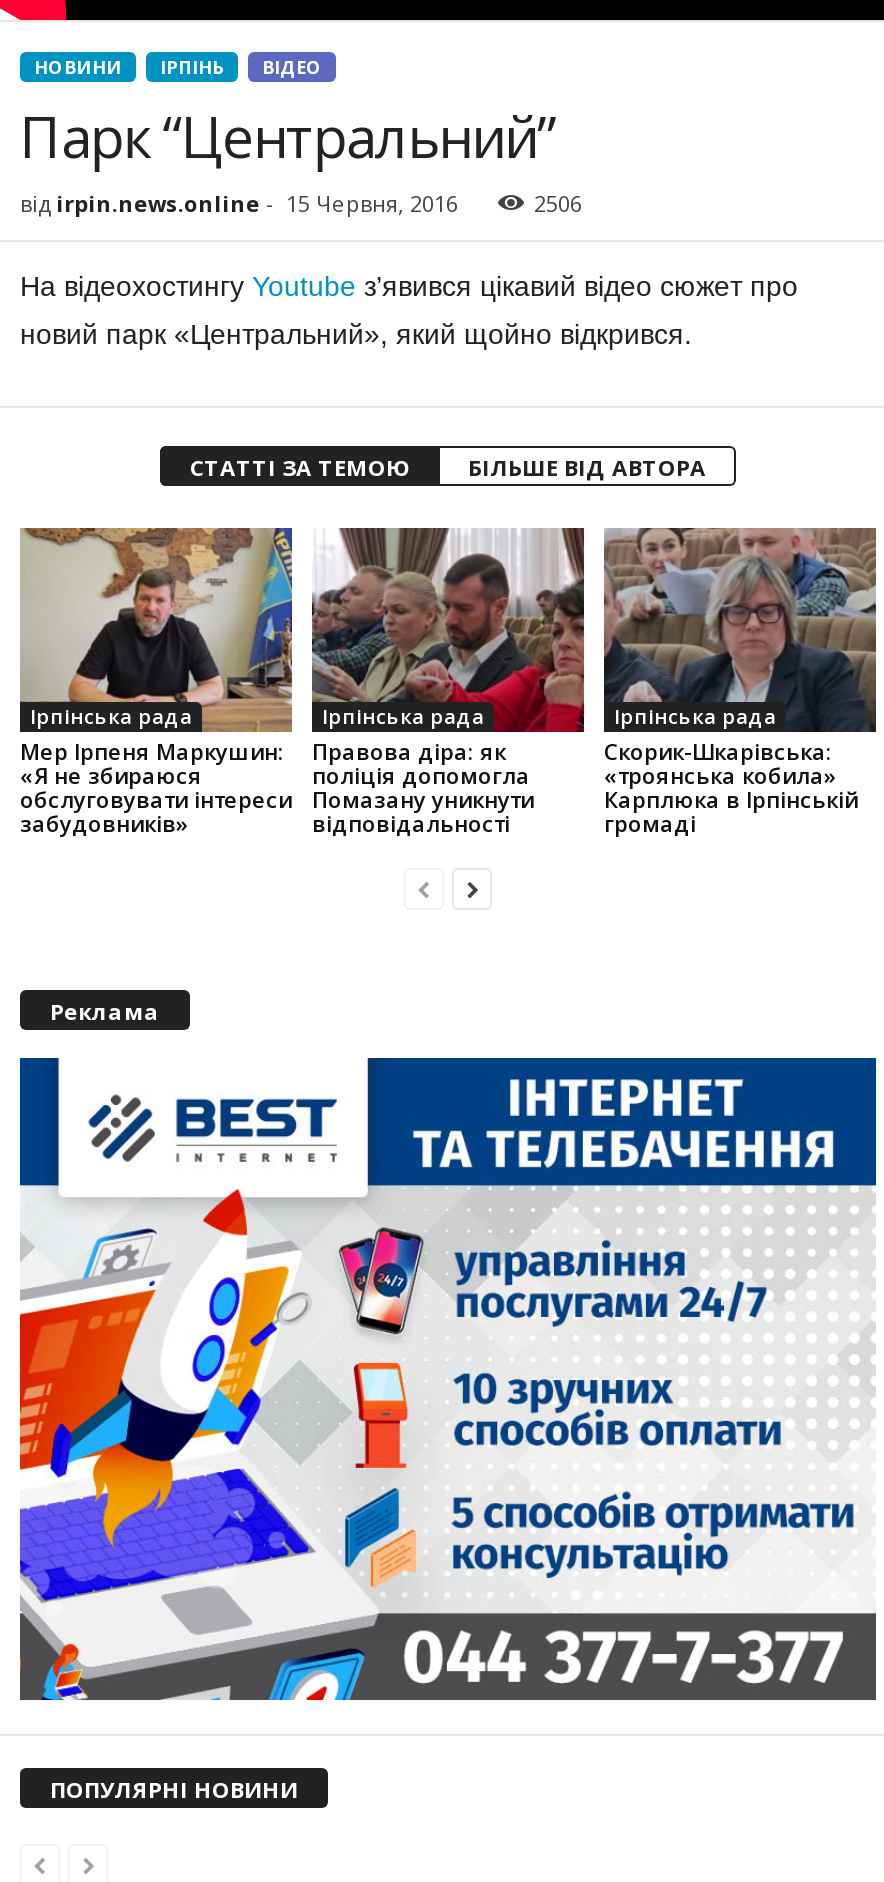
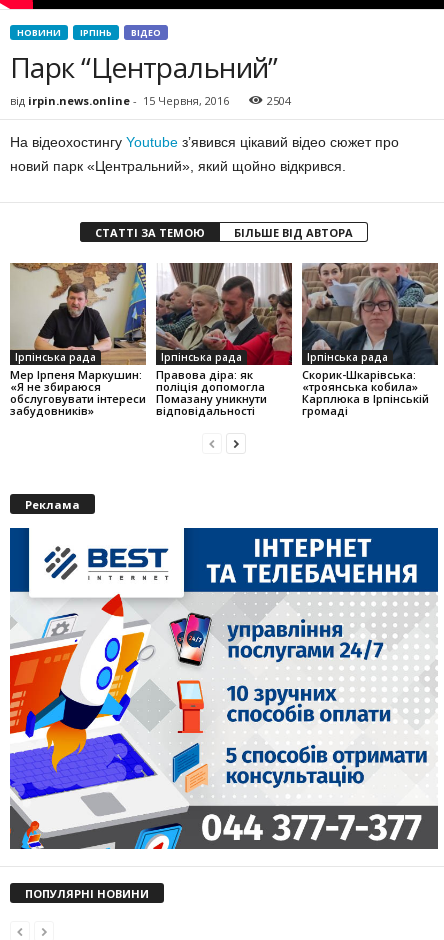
- 2506
+ 2504
